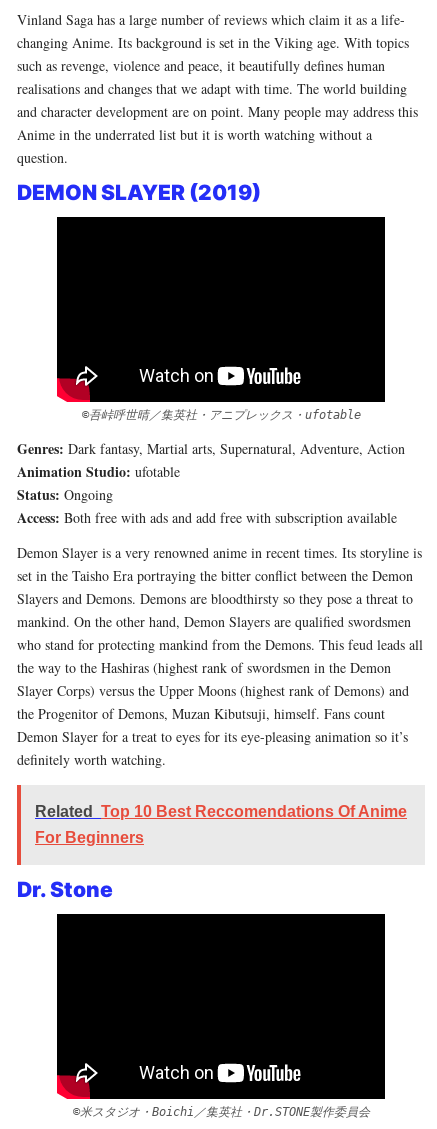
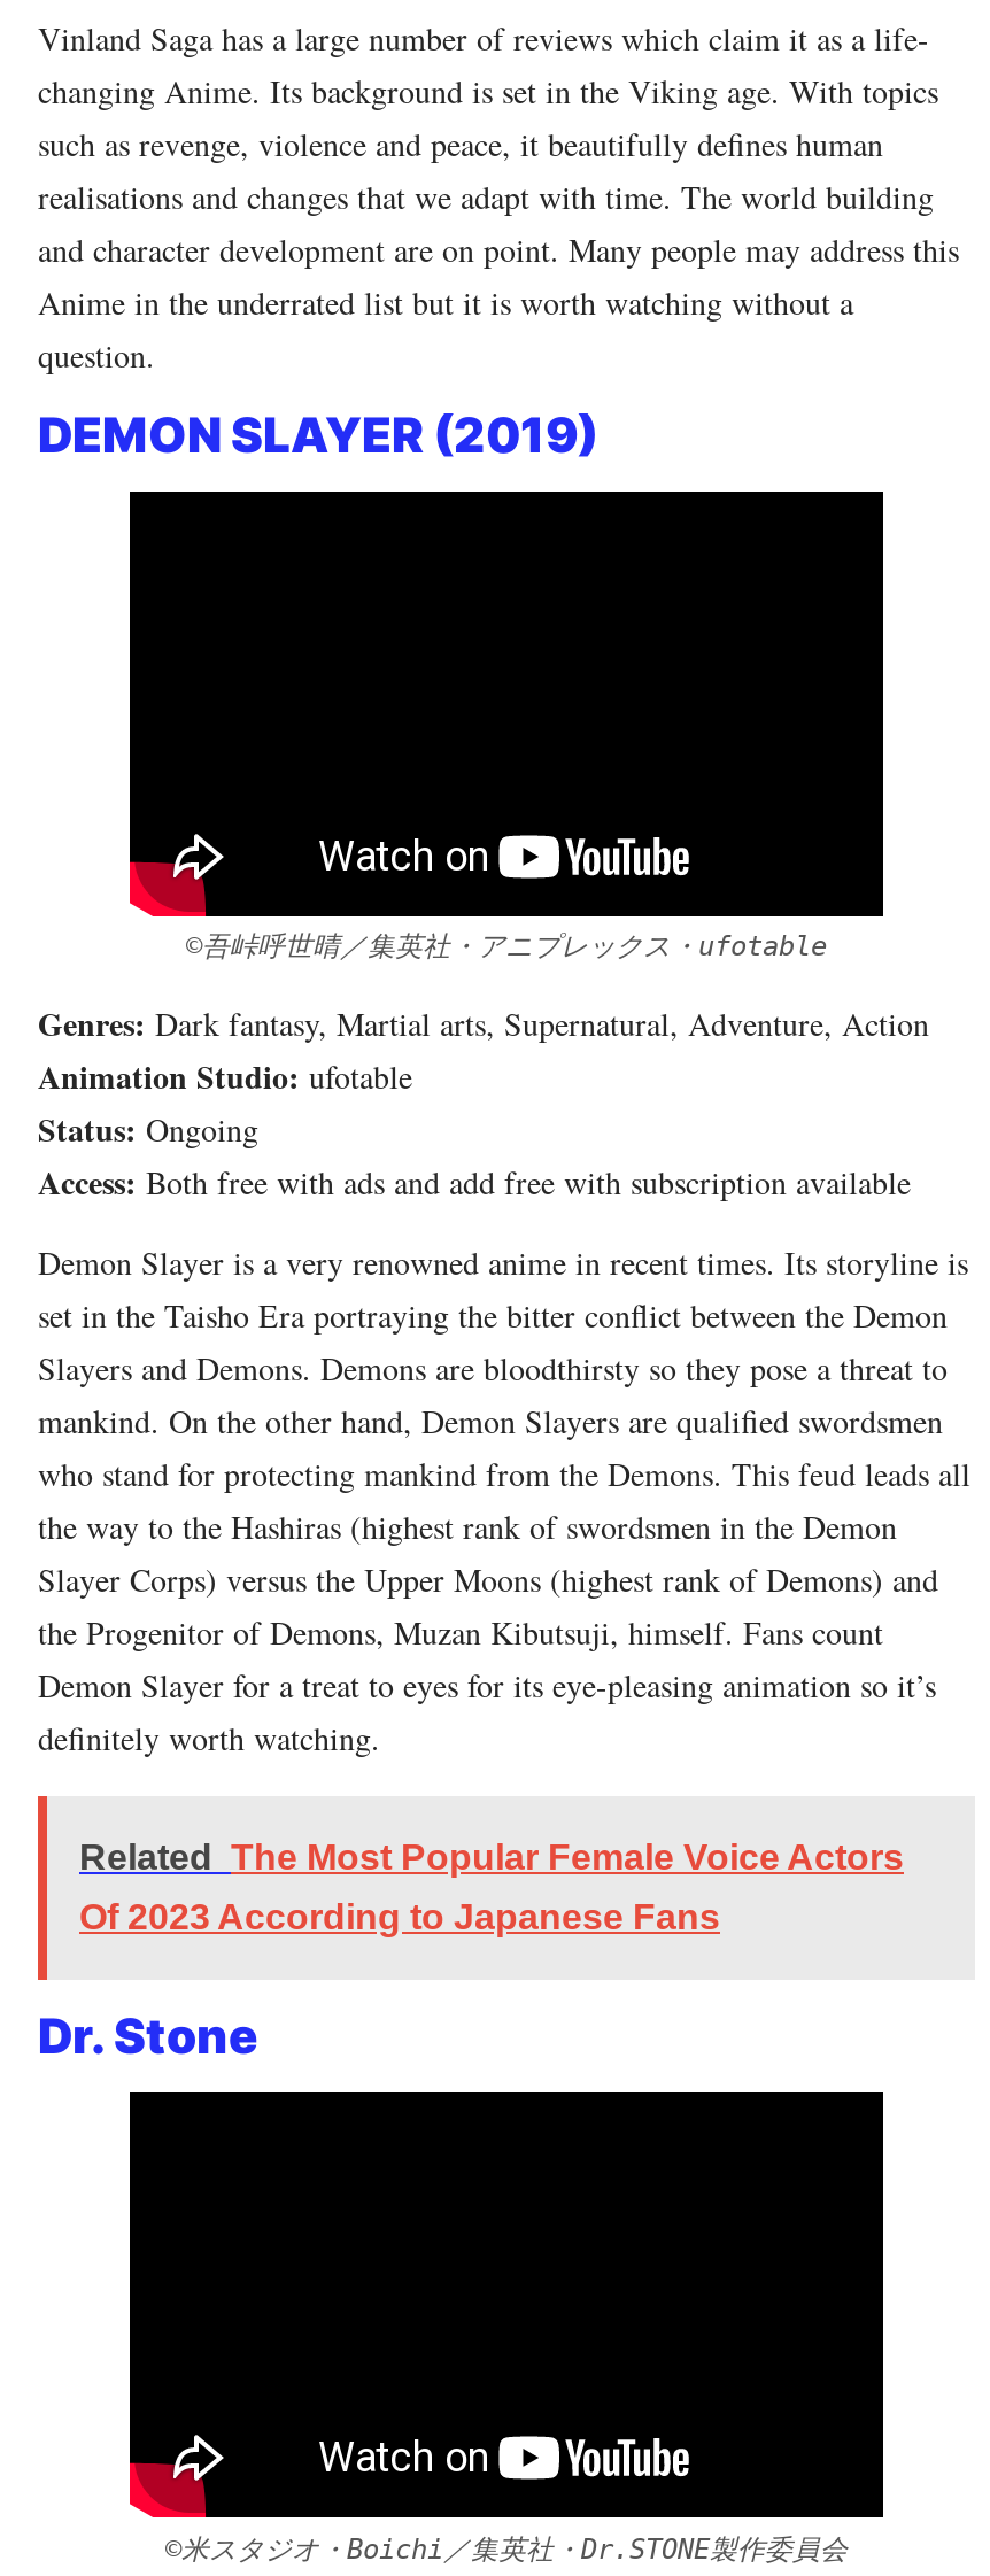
- Related Top 10 Best Reccomendations Of Anime
+ Related The Most Popular Female Voice Actors

- For Beginners
+ Of 2023 According to Japanese Fans
